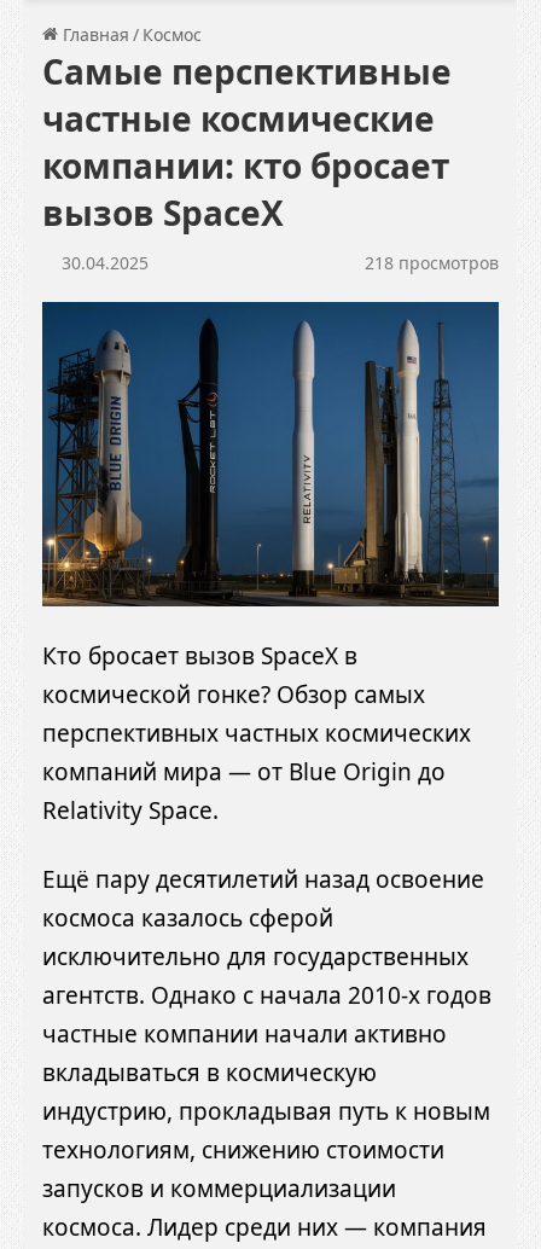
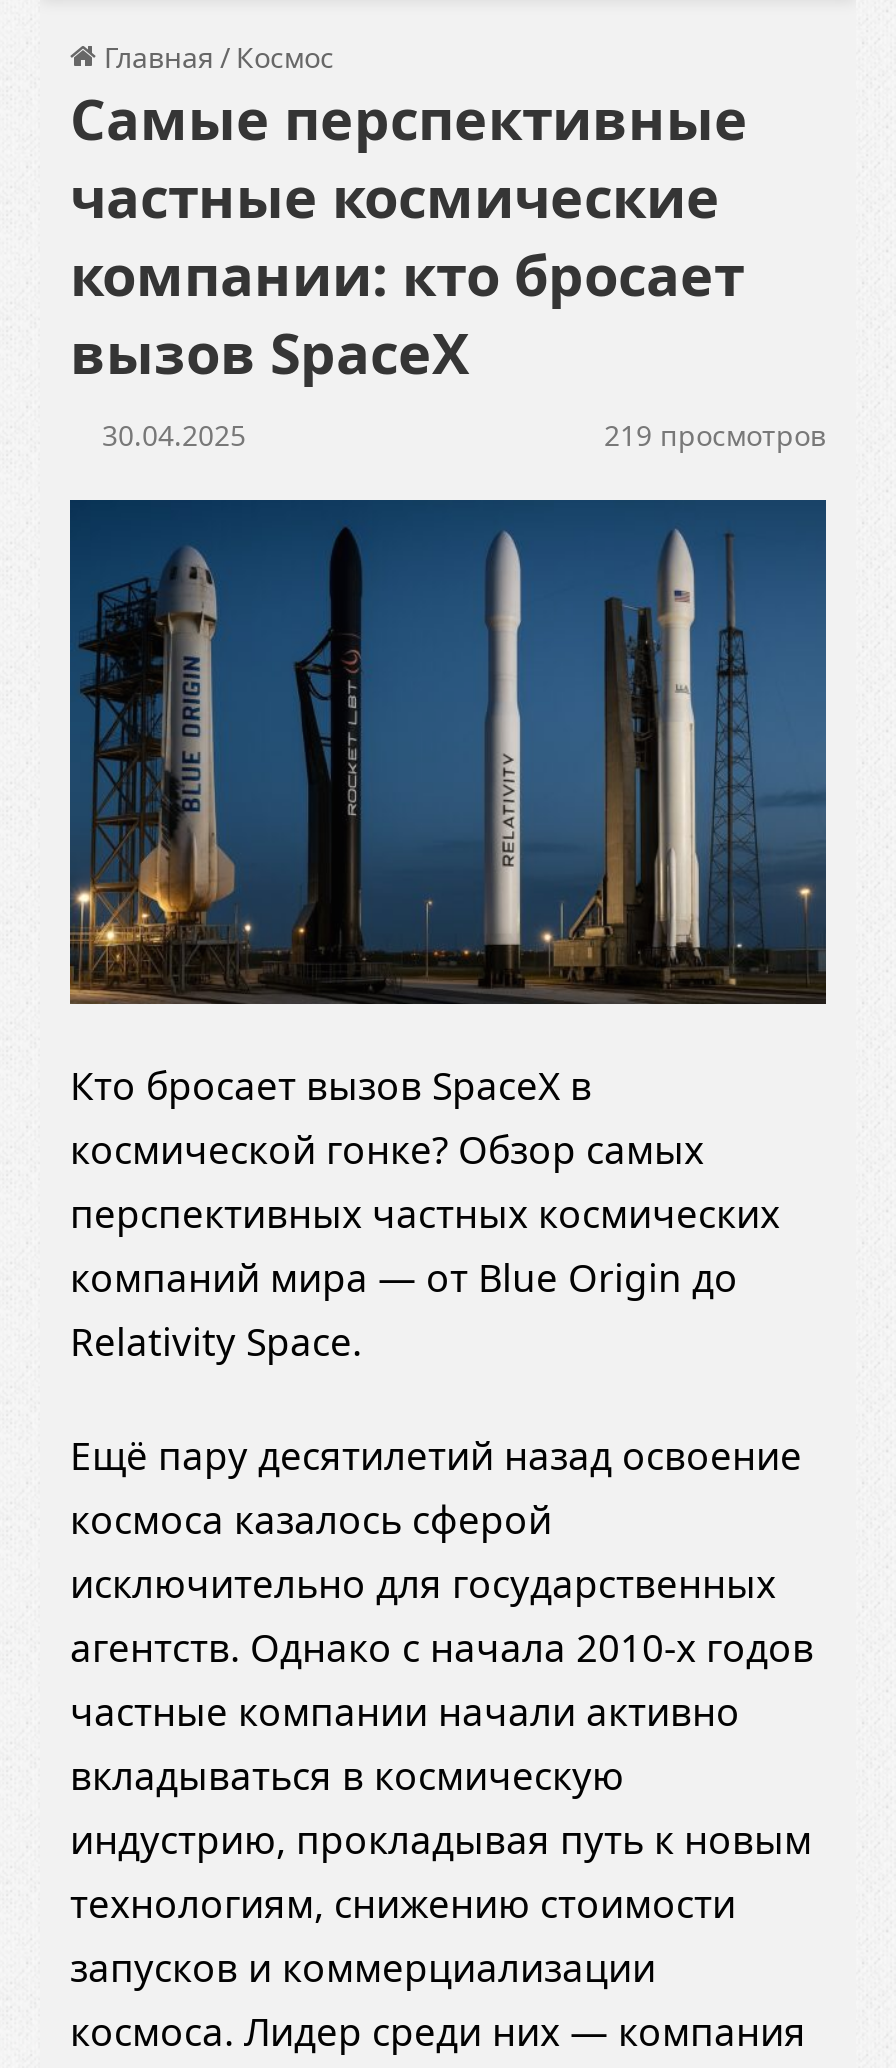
- 218 просмотров
+ 219 просмотров
